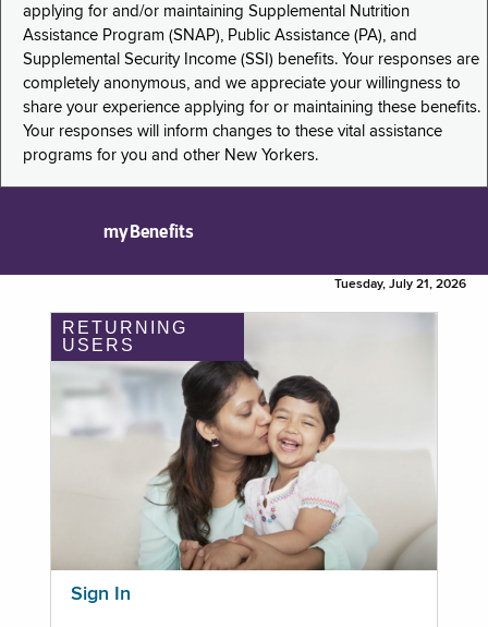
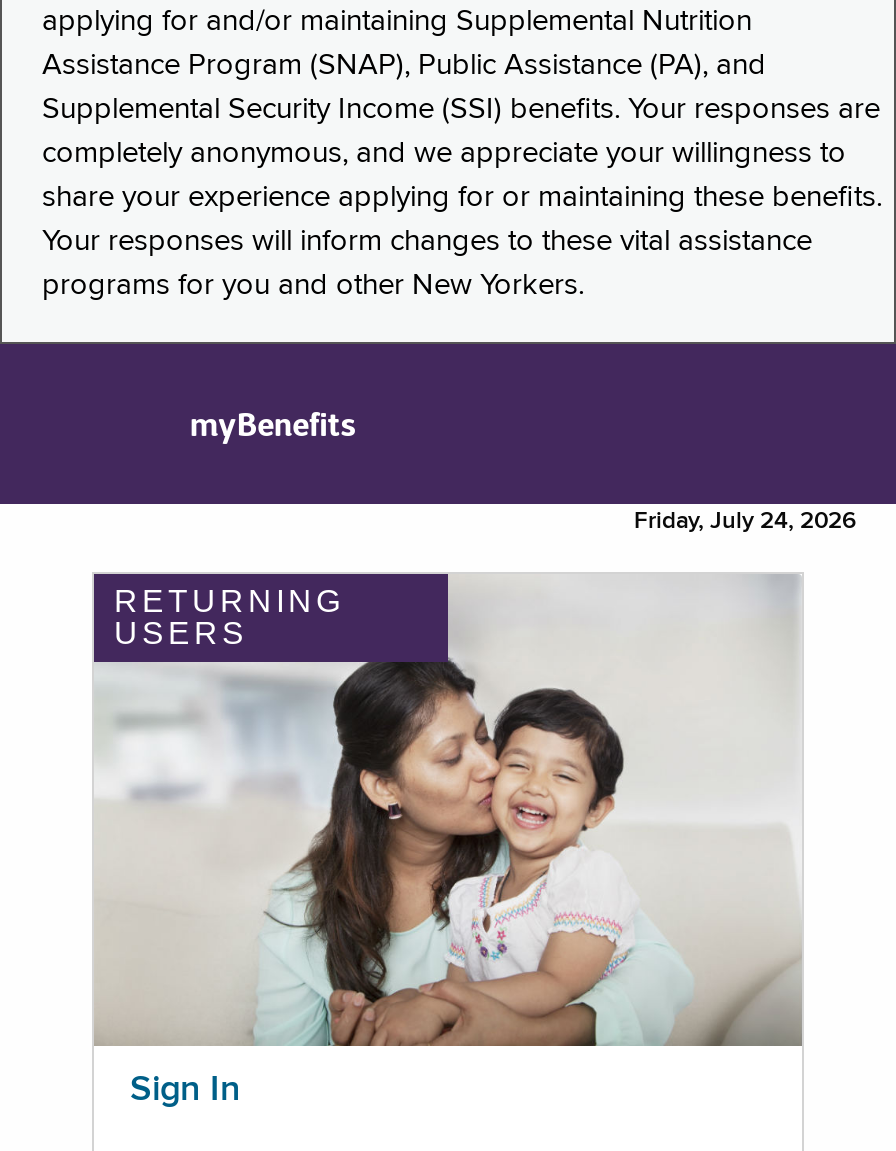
- Tuesday, July 21, 2026
+ Friday, July 24, 2026
